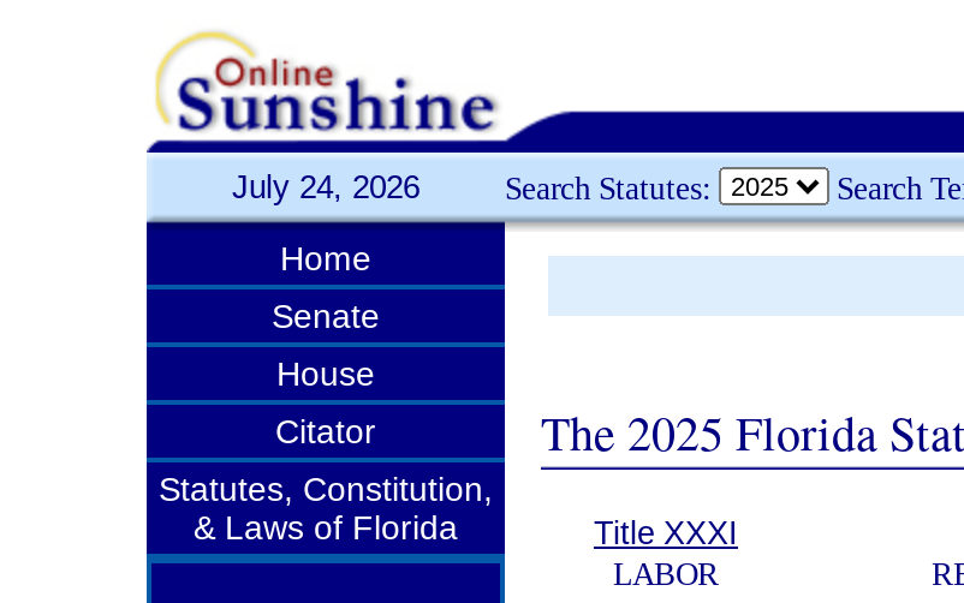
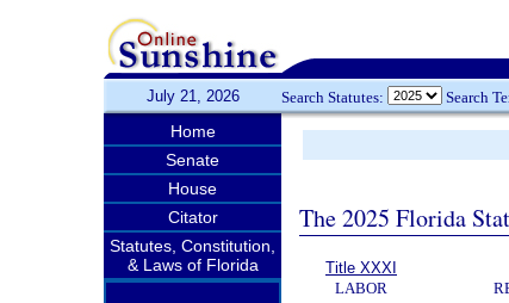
- July 24, 2026
+ July 21, 2026
